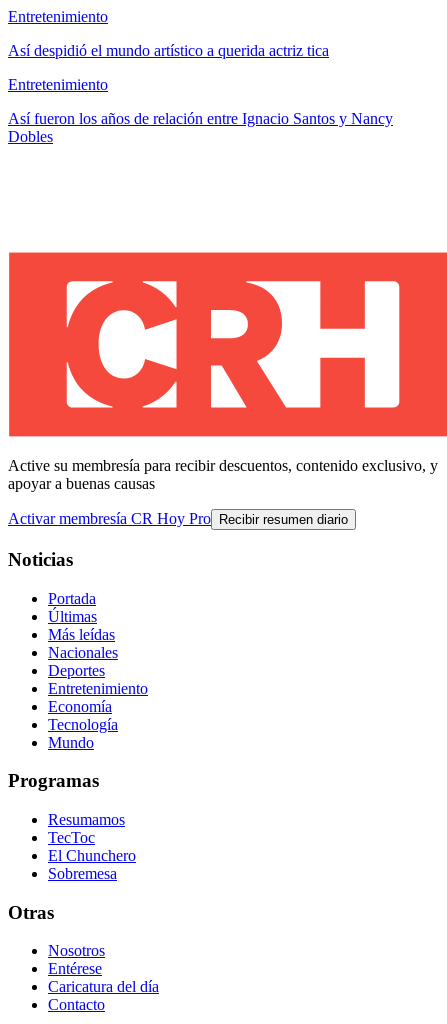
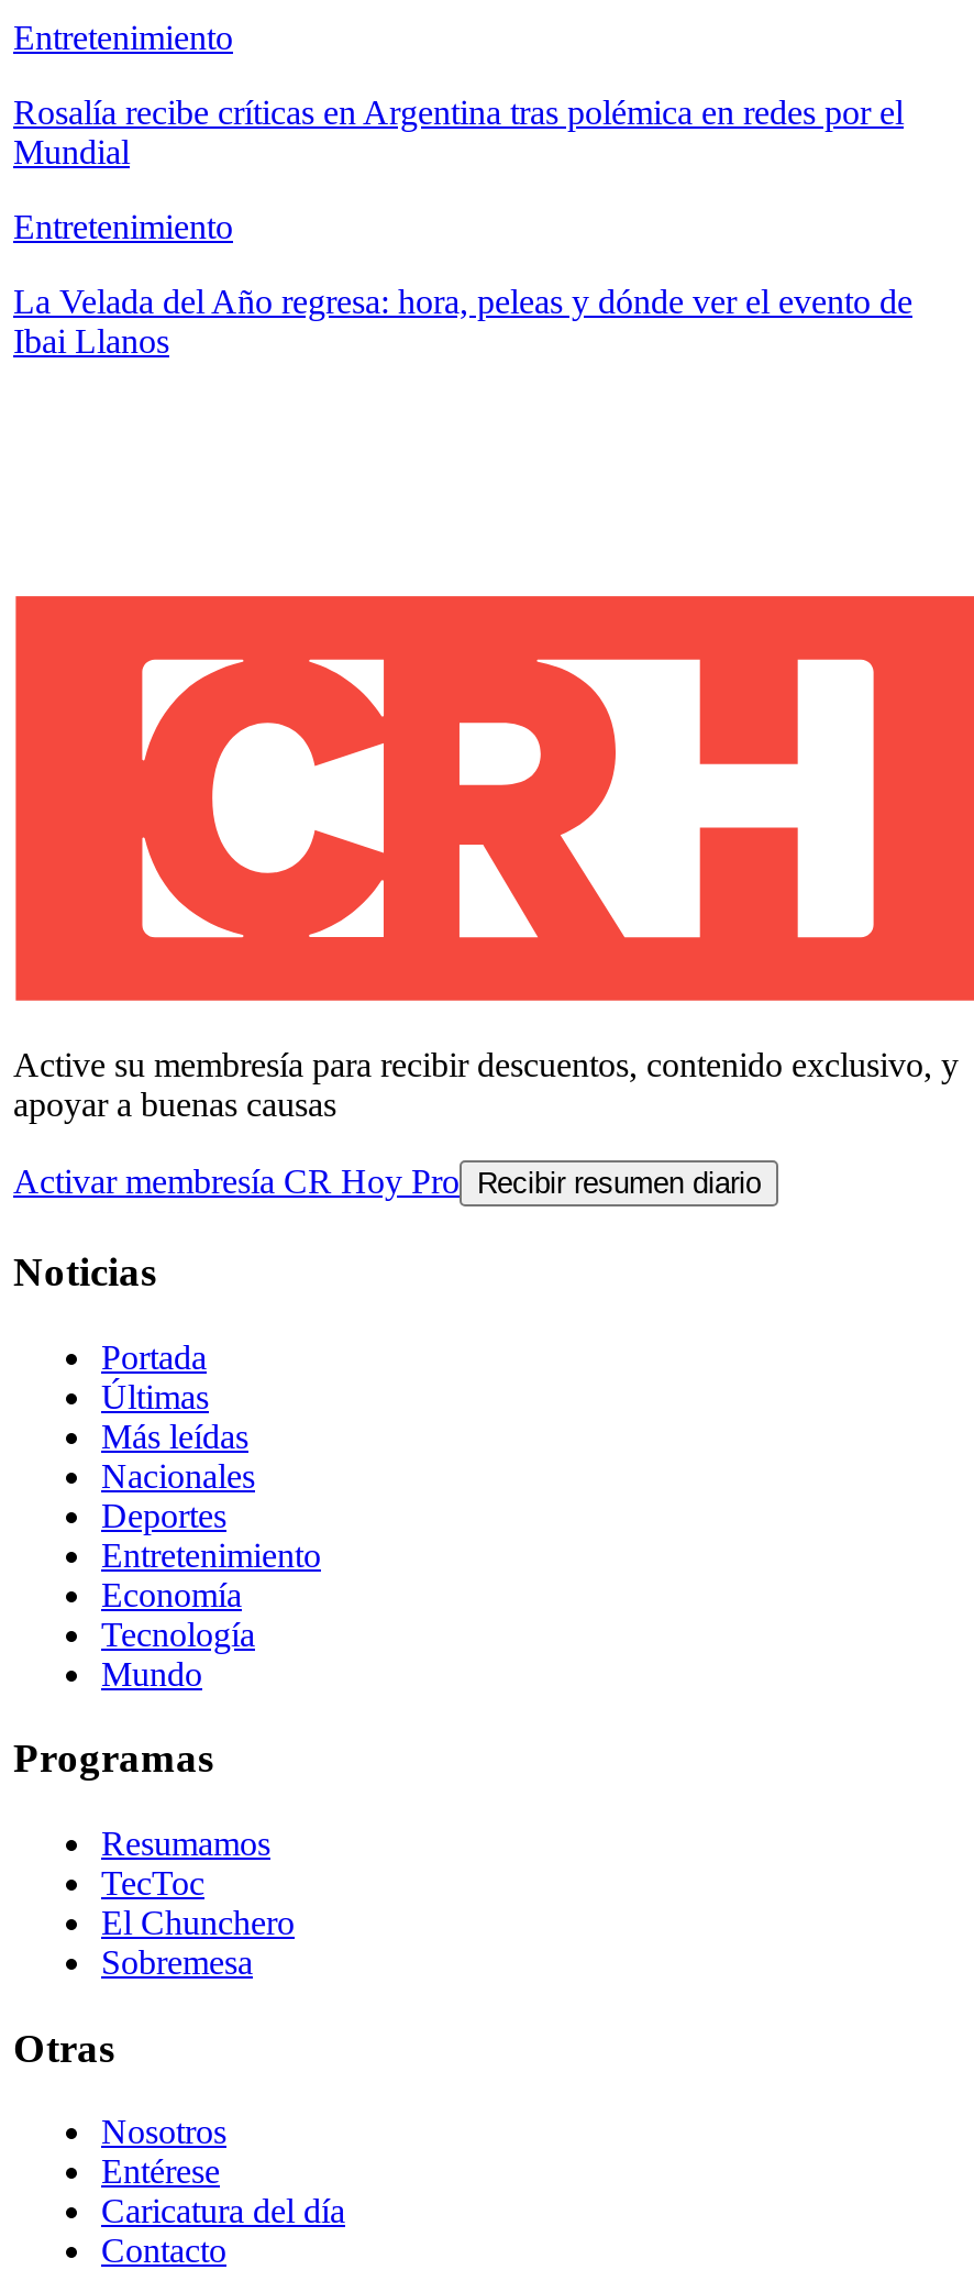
- Así despidió el mundo artístico a querida actriz tica
+ Rosalía recibe críticas en Argentina tras polémica en redes por el
+ Mundial

- Así fueron los años de relación entre Ignacio Santos y Nancy
- Dobles
+ La Velada del Año regresa: hora, peleas y dónde ver el evento de
+ Ibai Llanos
